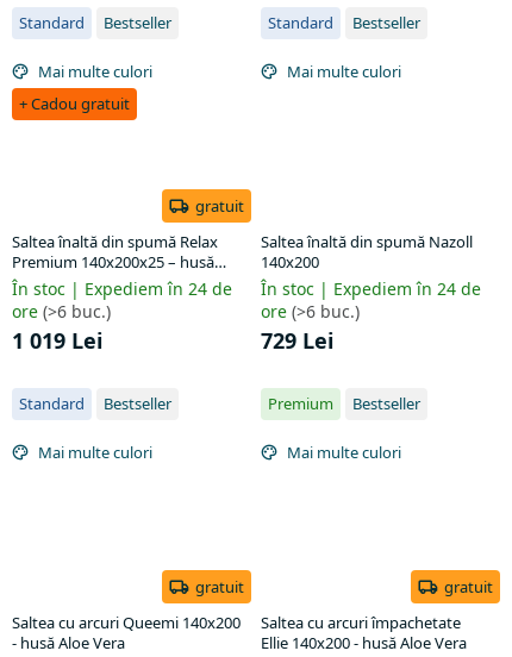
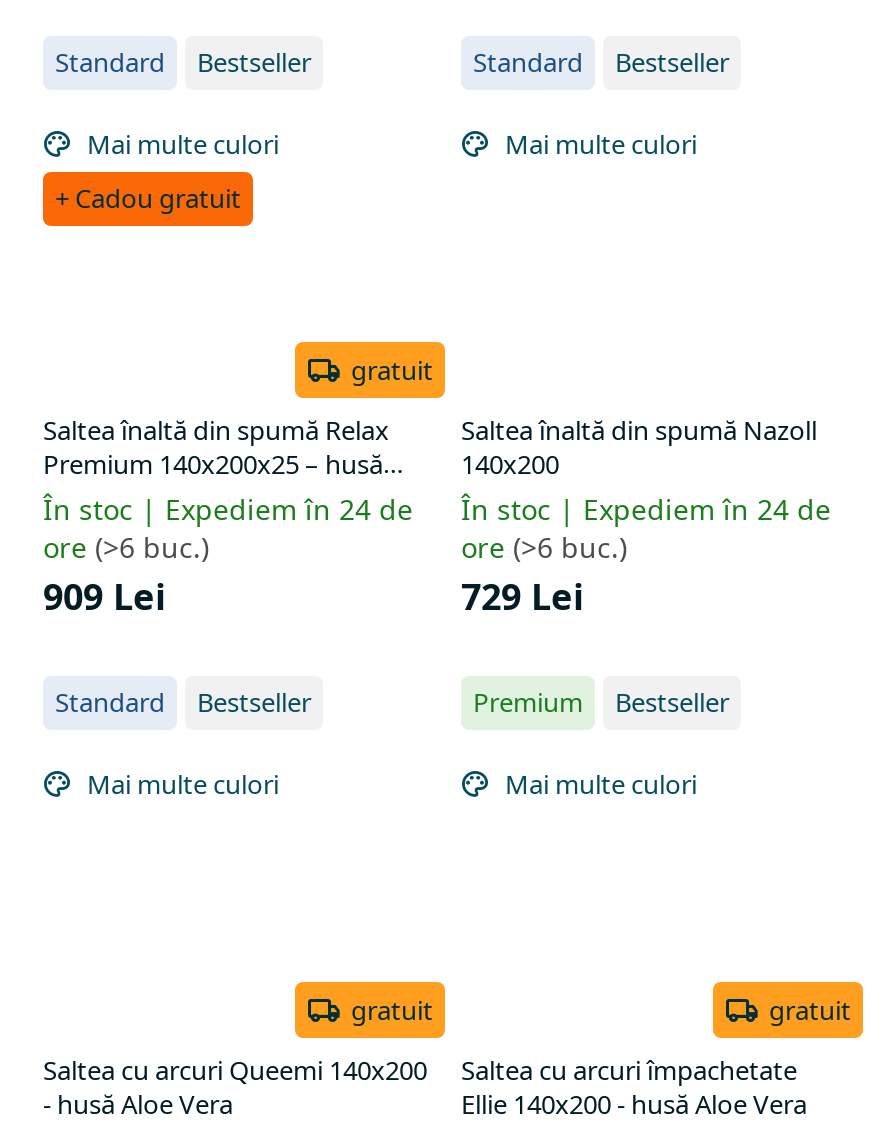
- 1 019 Lei
+ 909 Lei
